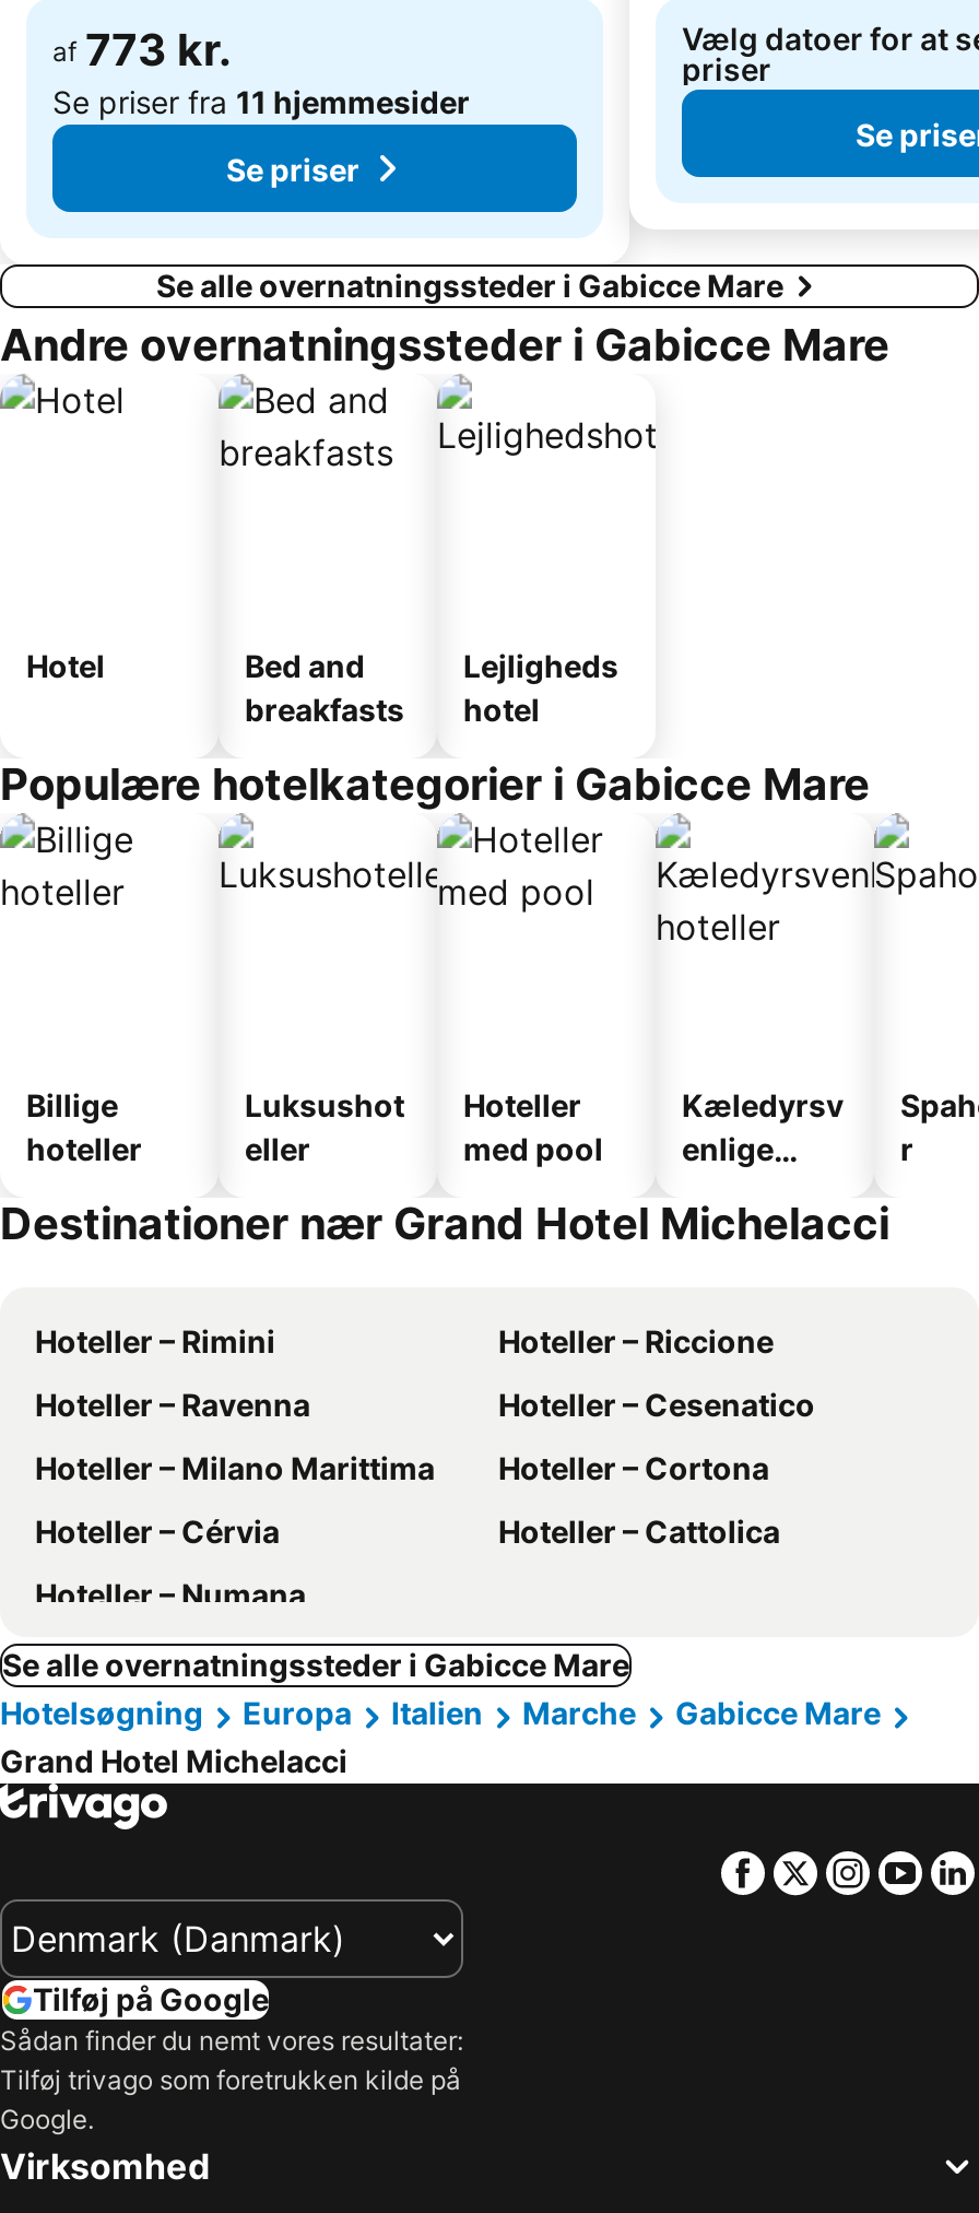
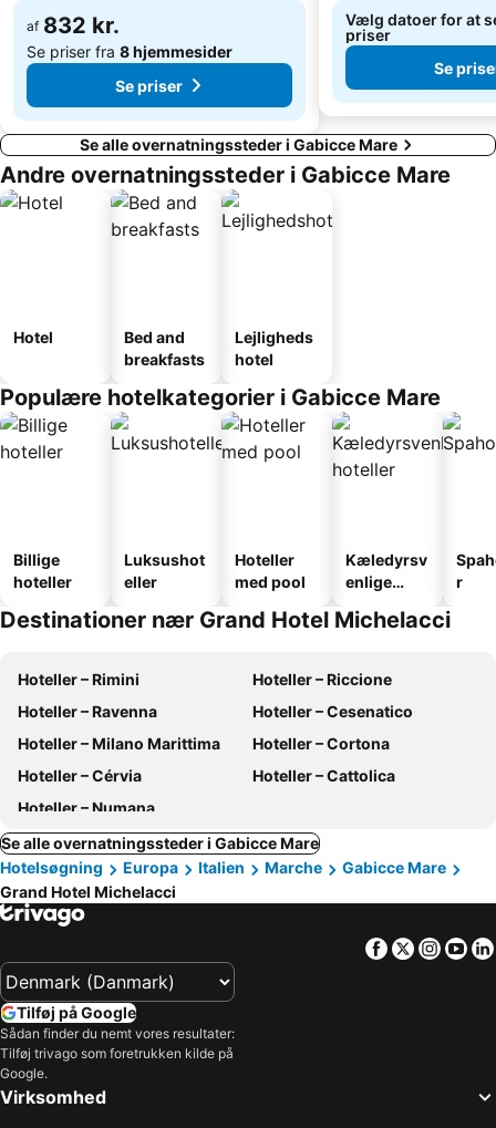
- af 773 kr.
- Se priser fra 11 hjemmesider
+ af 832 kr.
+ Se priser fra 8 hjemmesider
